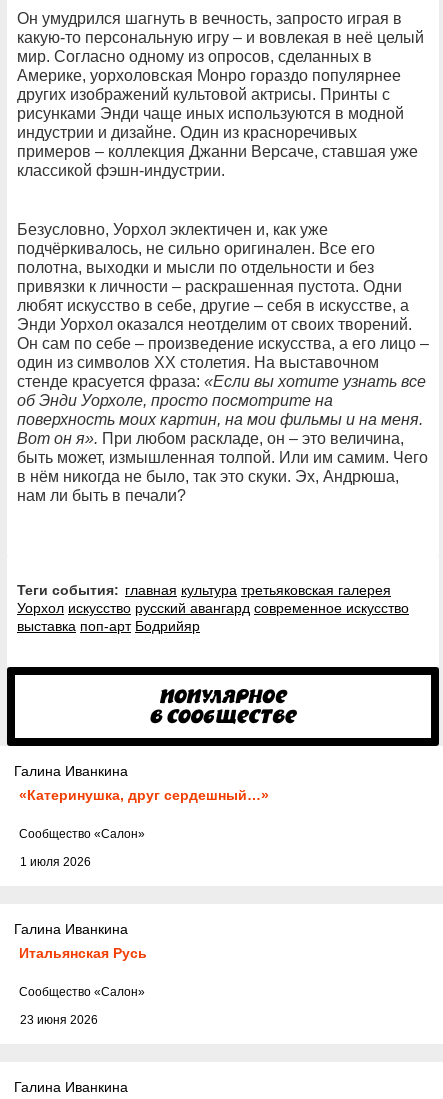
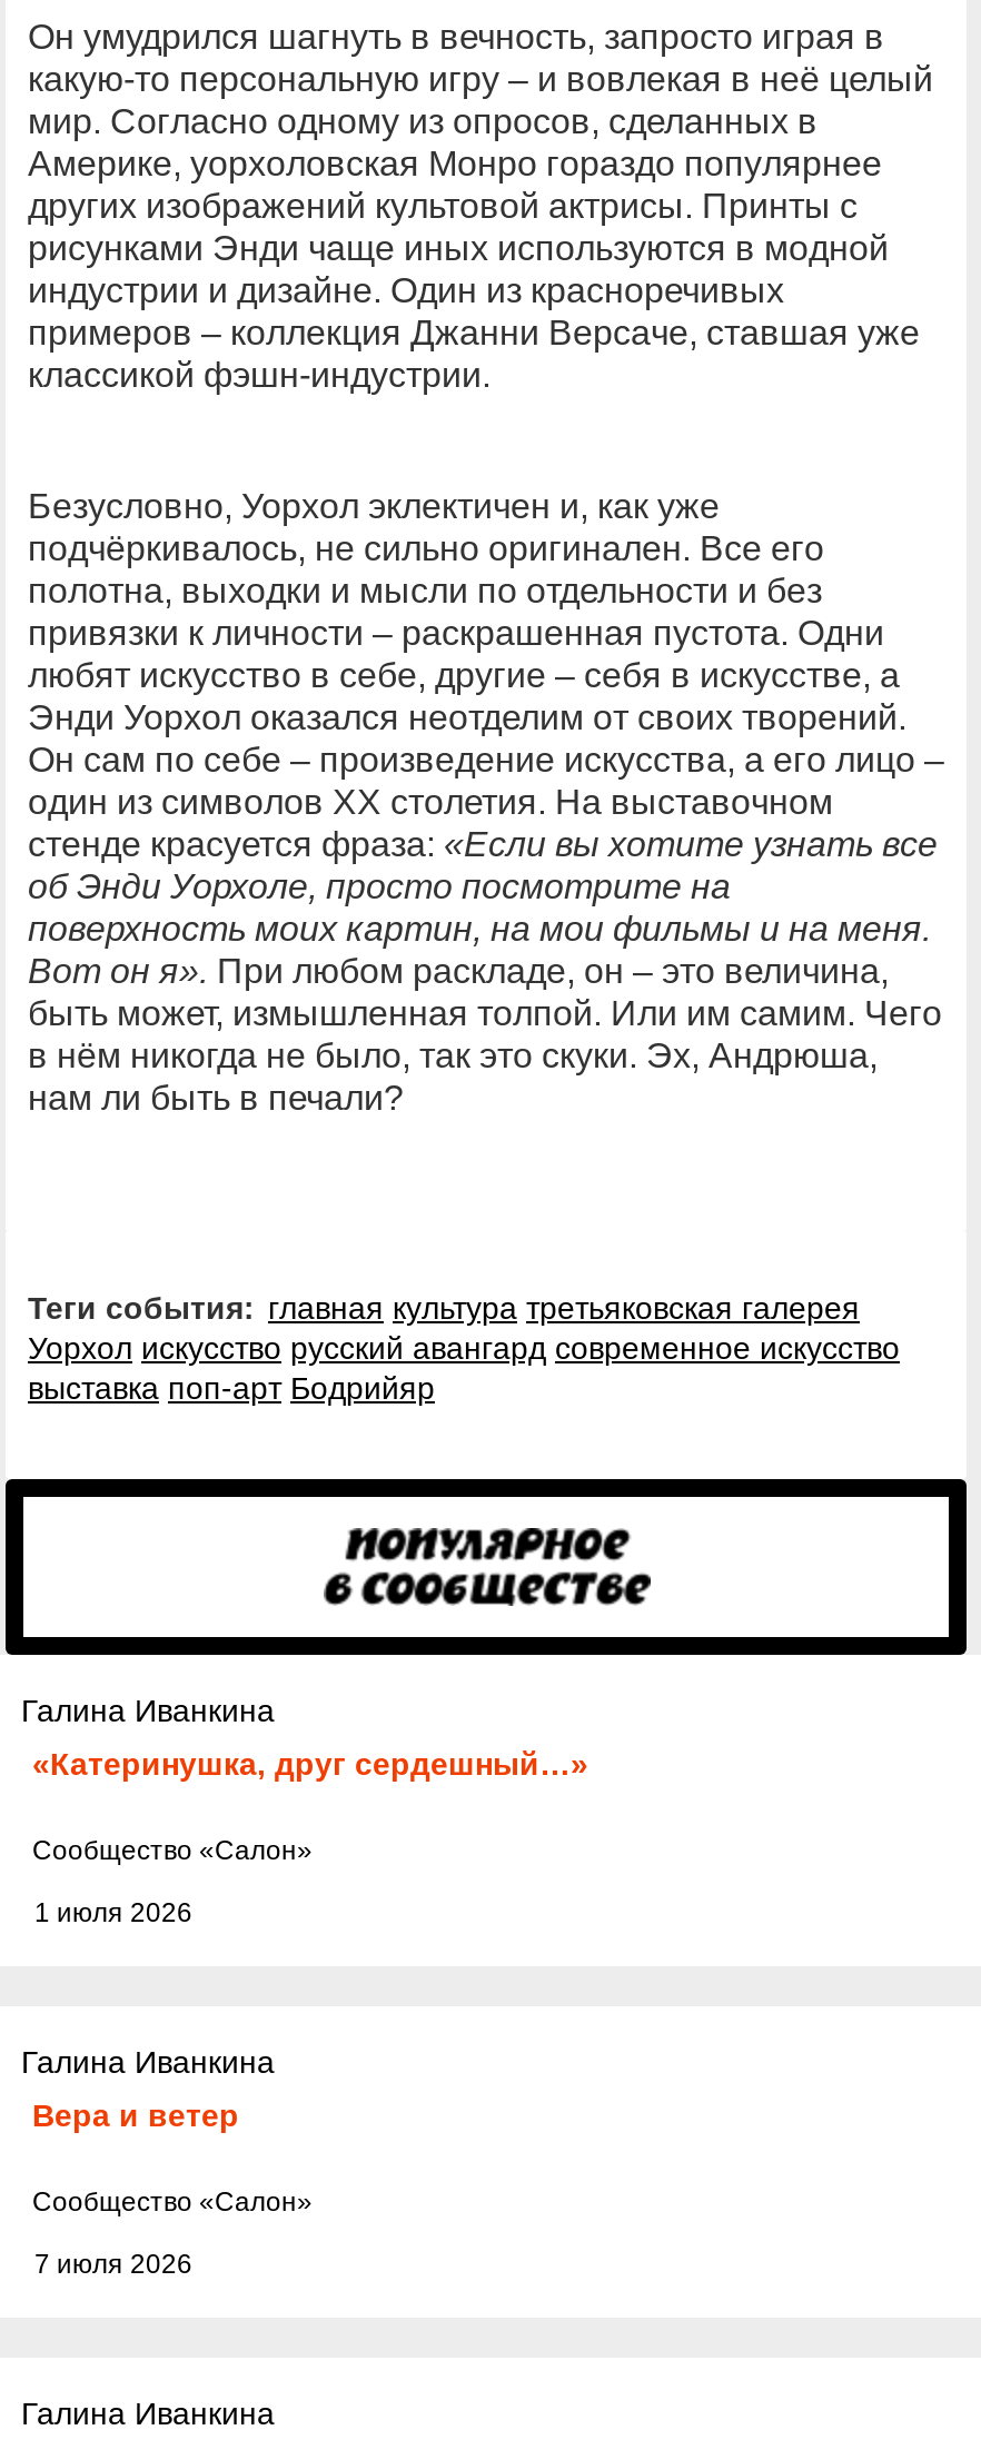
- Итальянская Русь
+ Вера и ветер

- 23 июня 2026
+ 7 июля 2026
